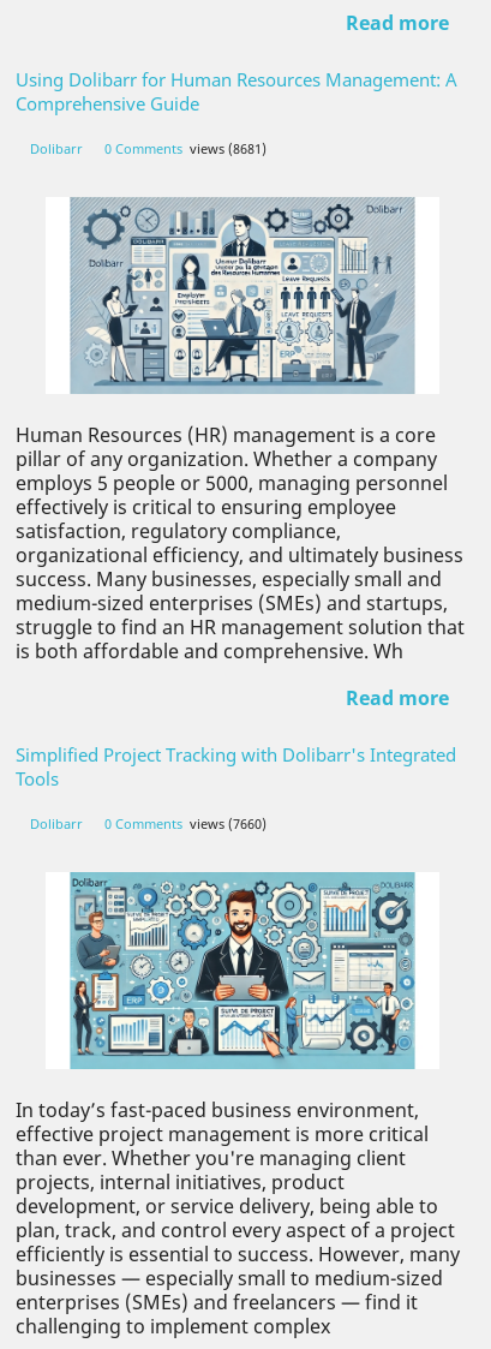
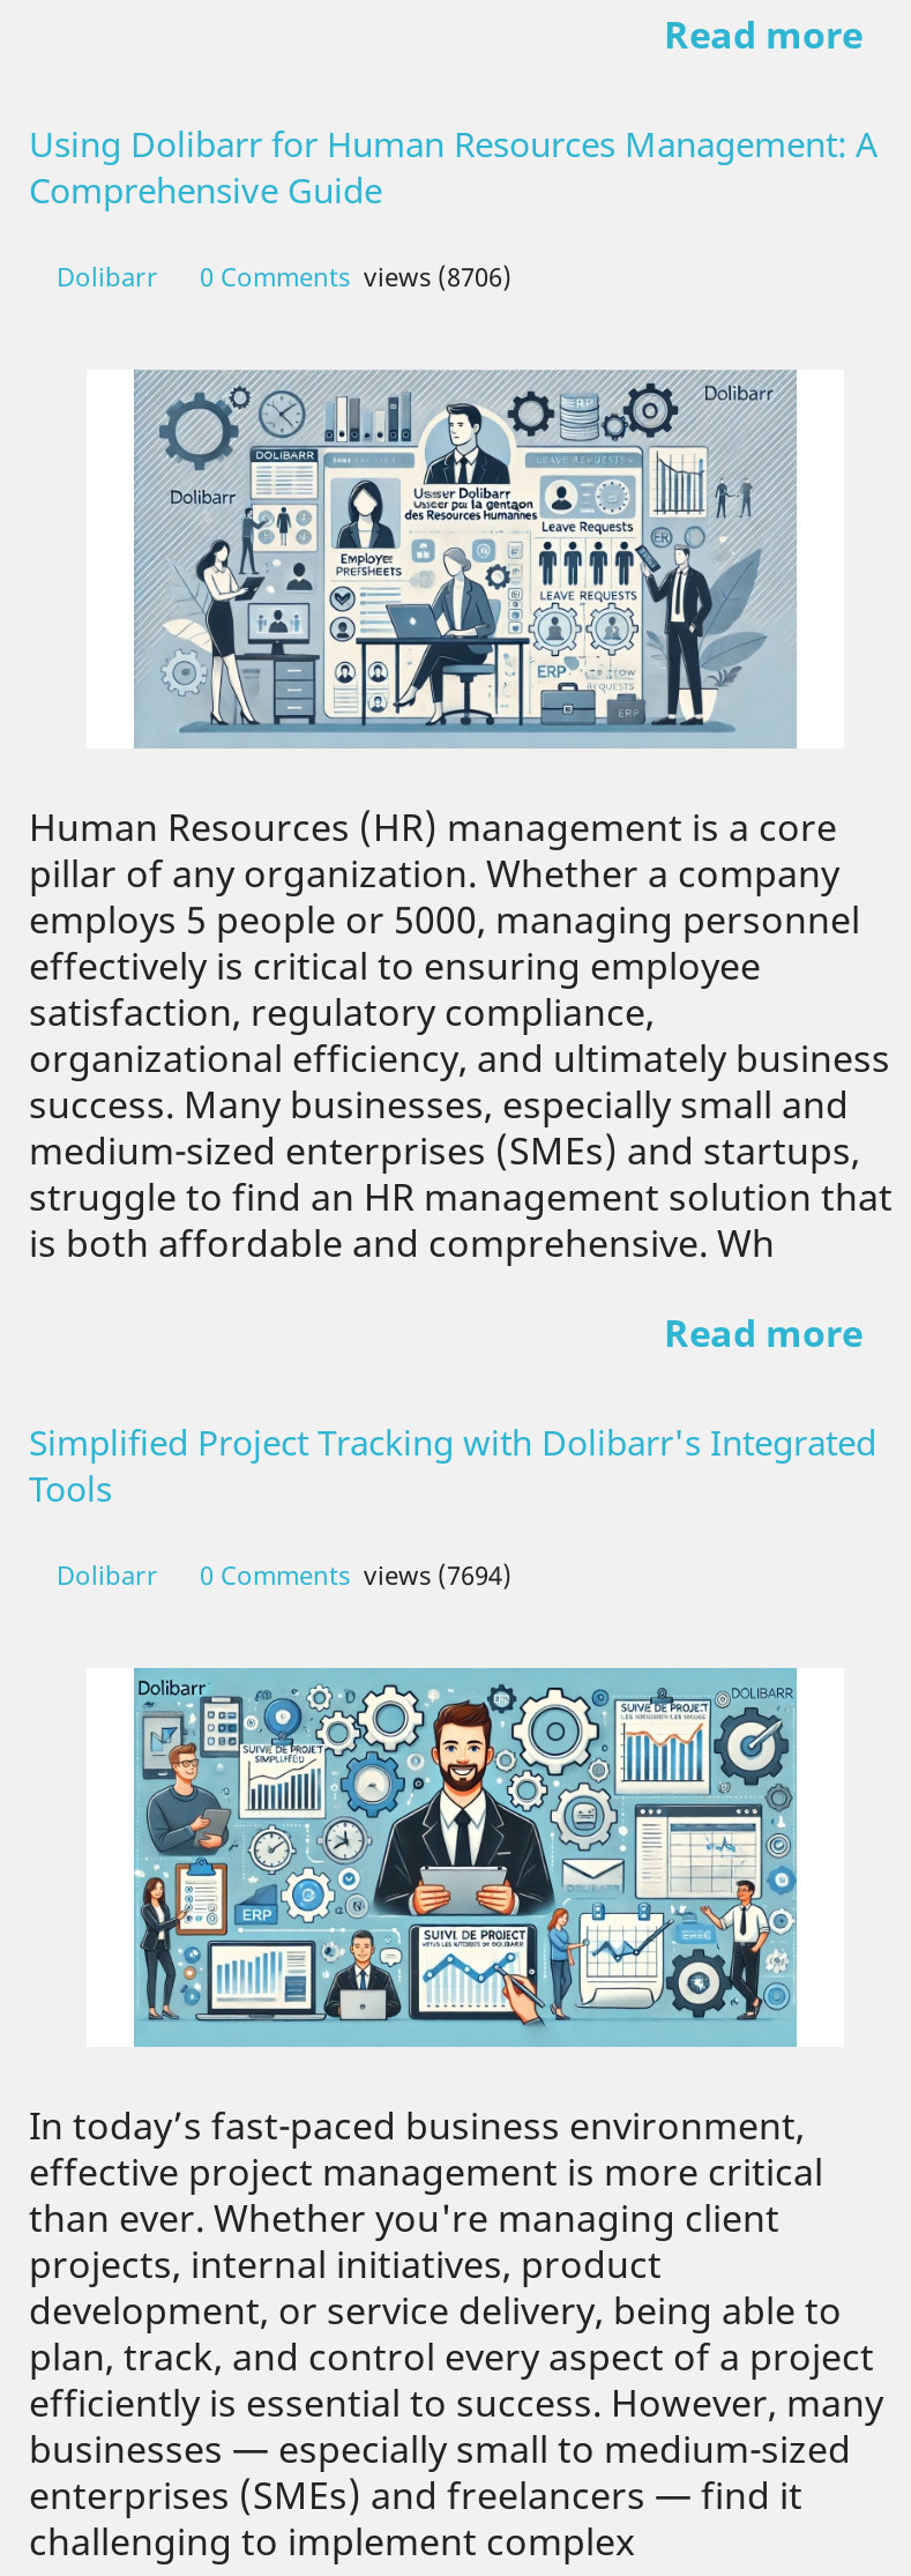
- 0 Comments views (8681)
+ 0 Comments views (8706)

- 0 Comments views (7660)
+ 0 Comments views (7694)
